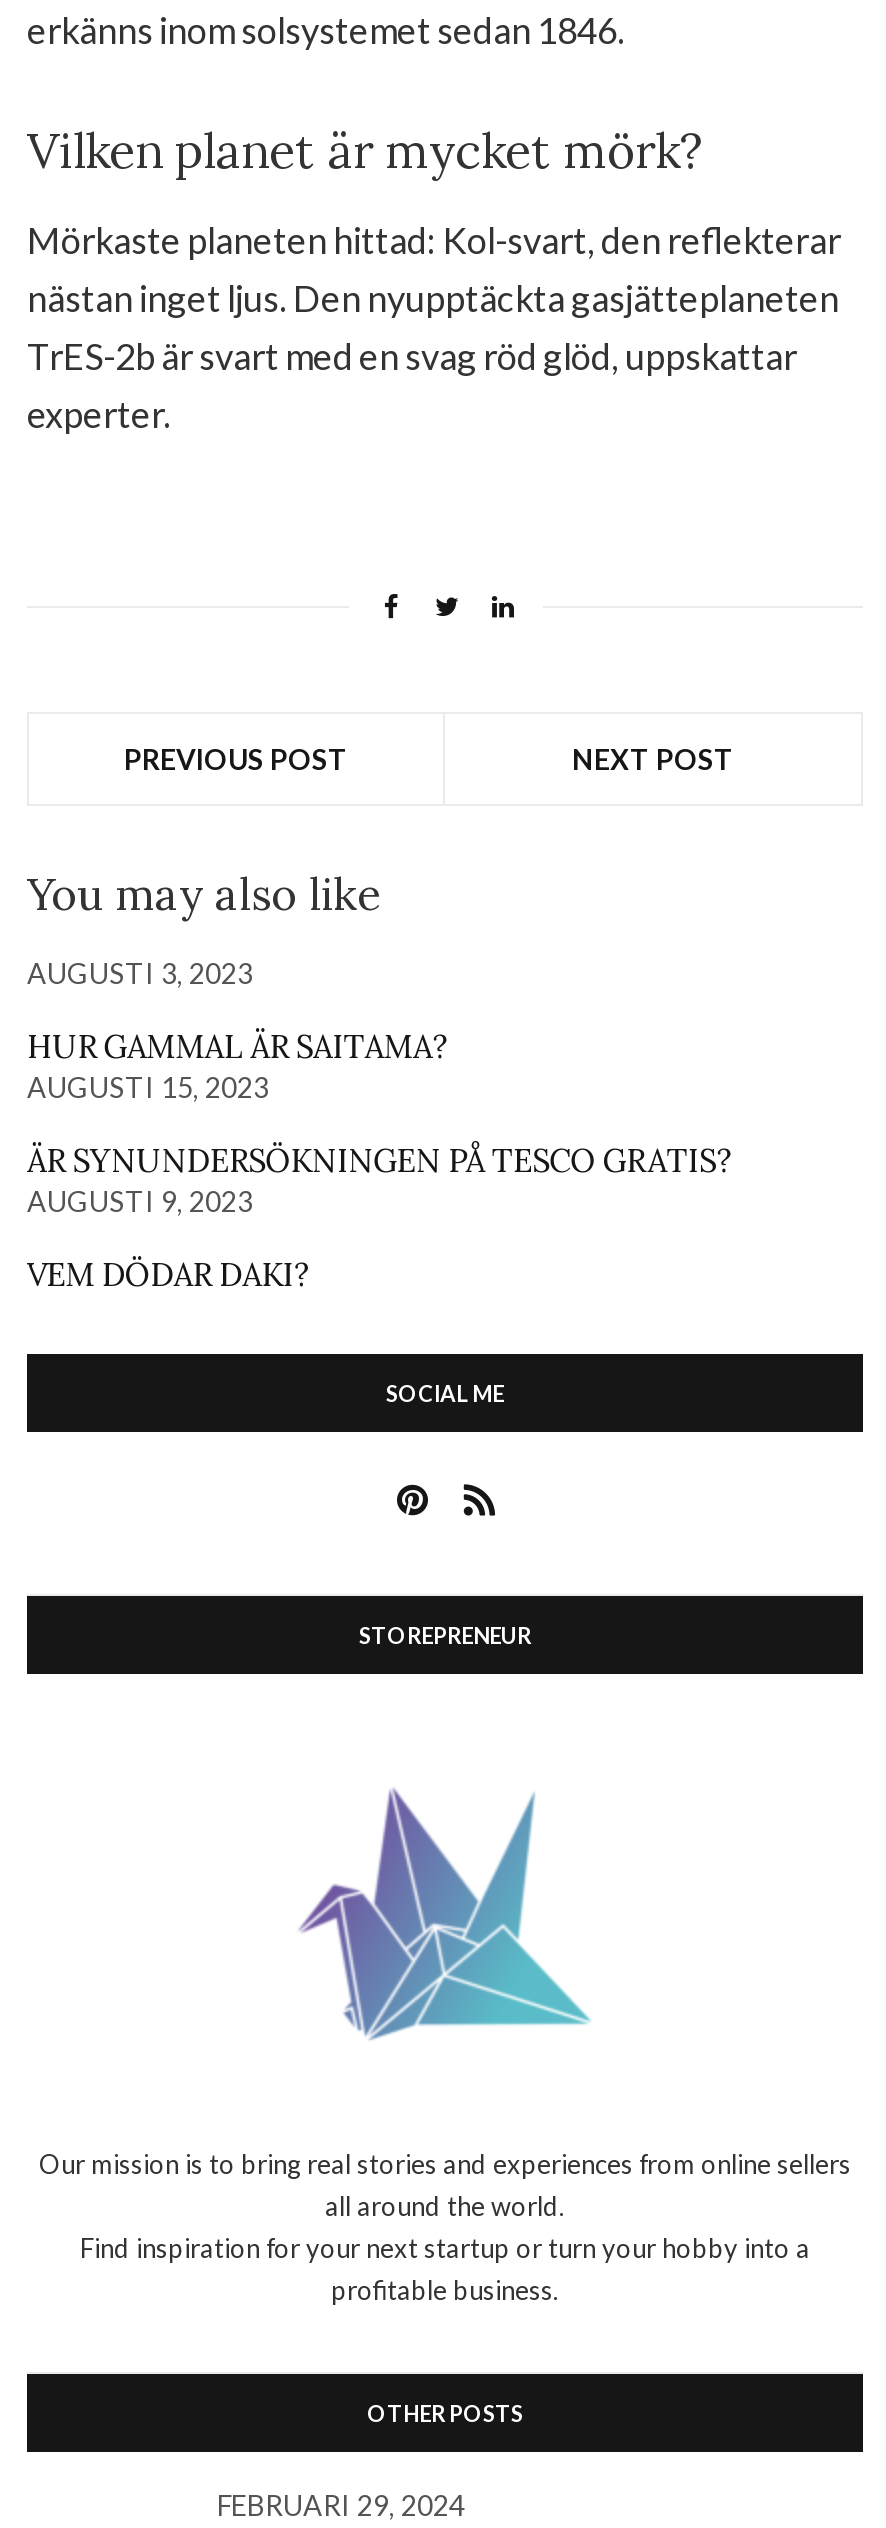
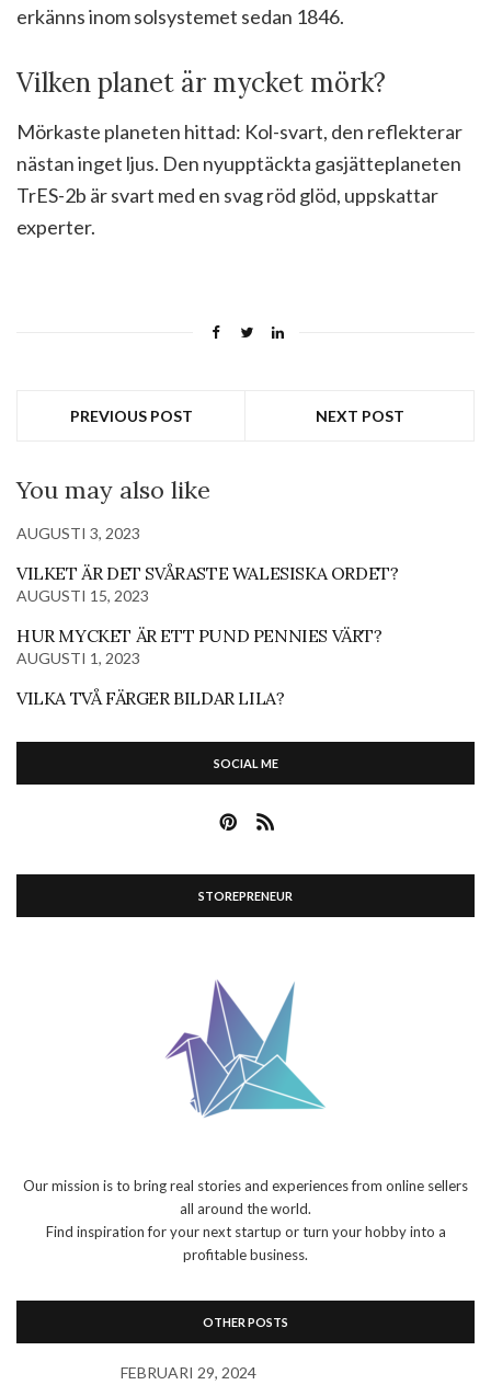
- HUR GAMMAL ÄR SAITAMA?
+ VILKET ÄR DET SVÅRASTE WALESISKA ORDET?

- ÄR SYNUNDERSÖKNINGEN PÅ TESCO GRATIS?
- AUGUSTI 9, 2023
+ HUR MYCKET ÄR ETT PUND PENNIES VÄRT?
+ AUGUSTI 1, 2023

- VEM DÖDAR DAKI?
+ VILKA TVÅ FÄRGER BILDAR LILA?
